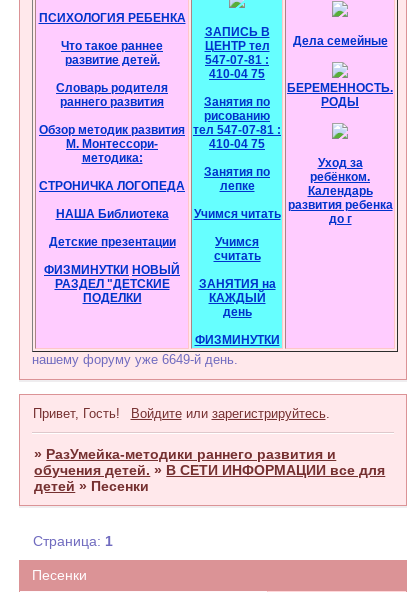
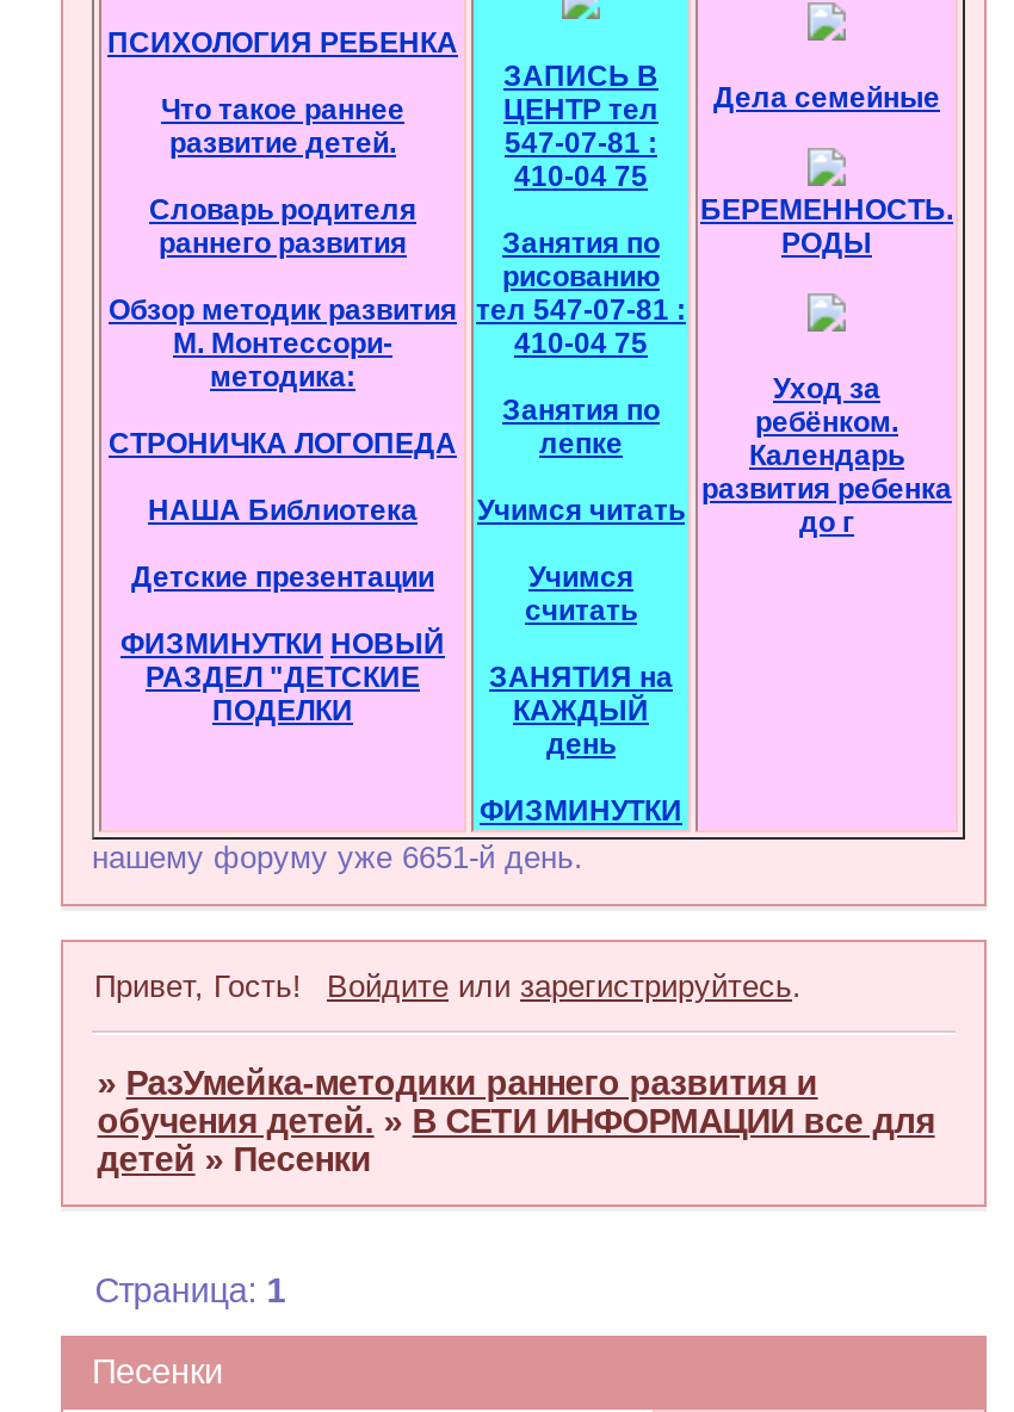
- нашему форуму уже 6649-й день.
+ нашему форуму уже 6651-й день.
